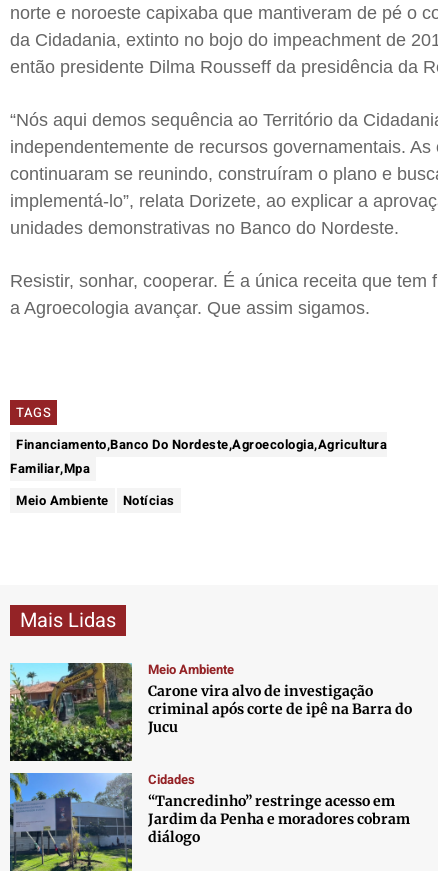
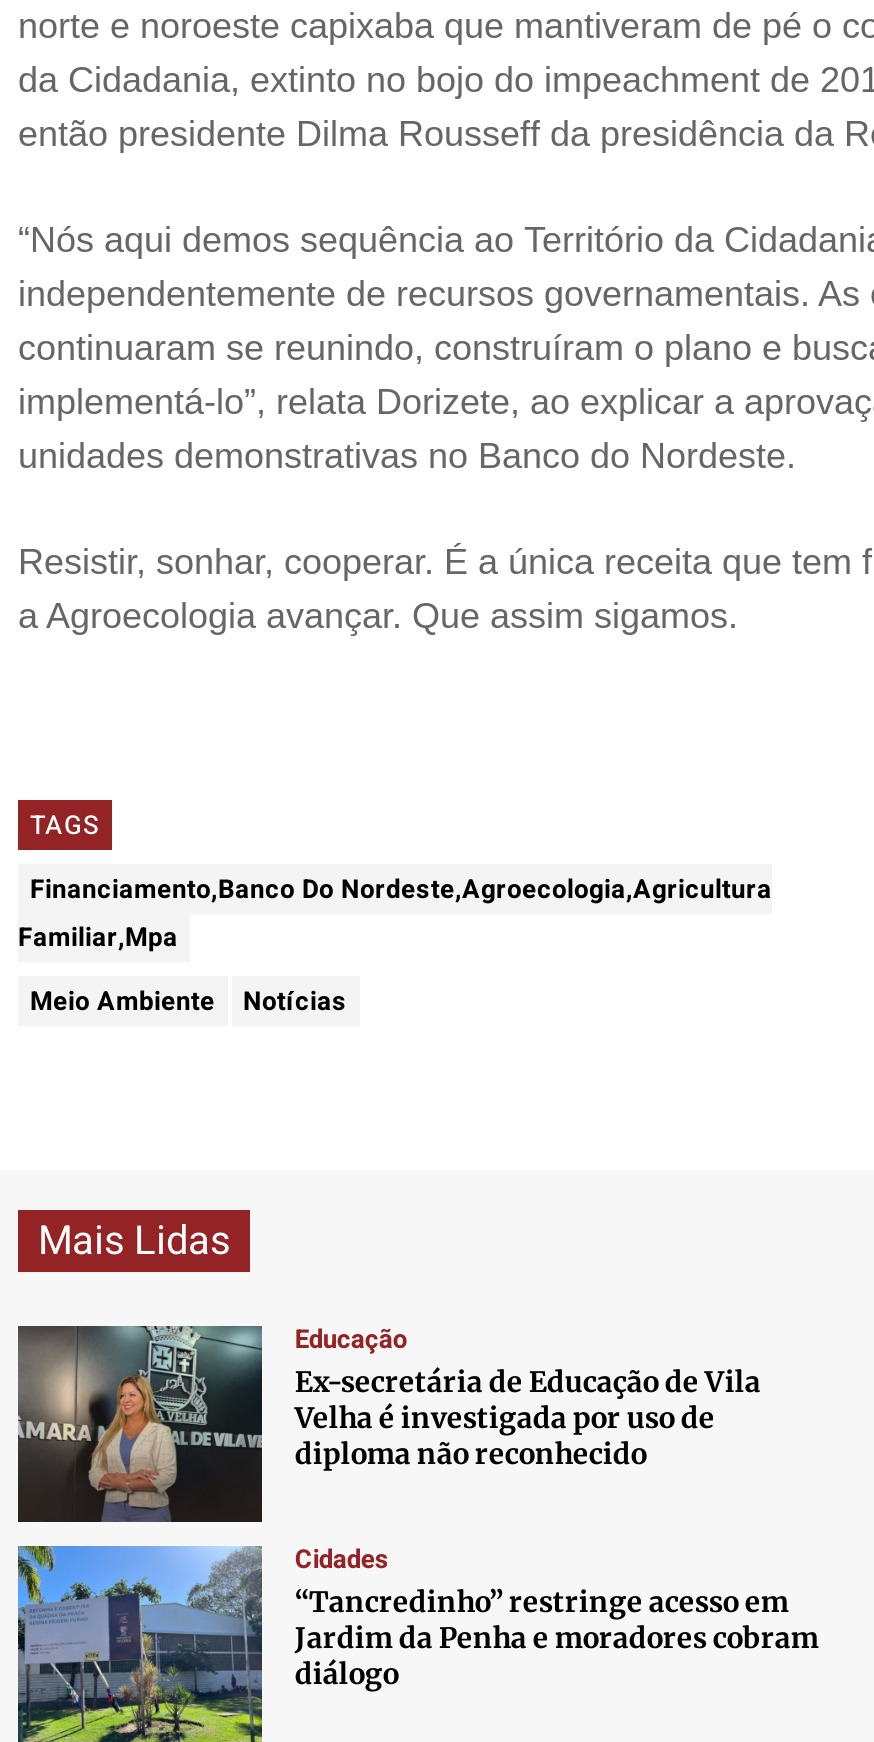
- [image]
- Meio Ambiente
- Carone vira alvo de investigação
- criminal após corte de ipê na Barra do
- Jucu
+ [image]
+ Educação
+ Ex-secretária de Educação de Vila
+ Velha é investigada por uso de
+ diploma não reconhecido
